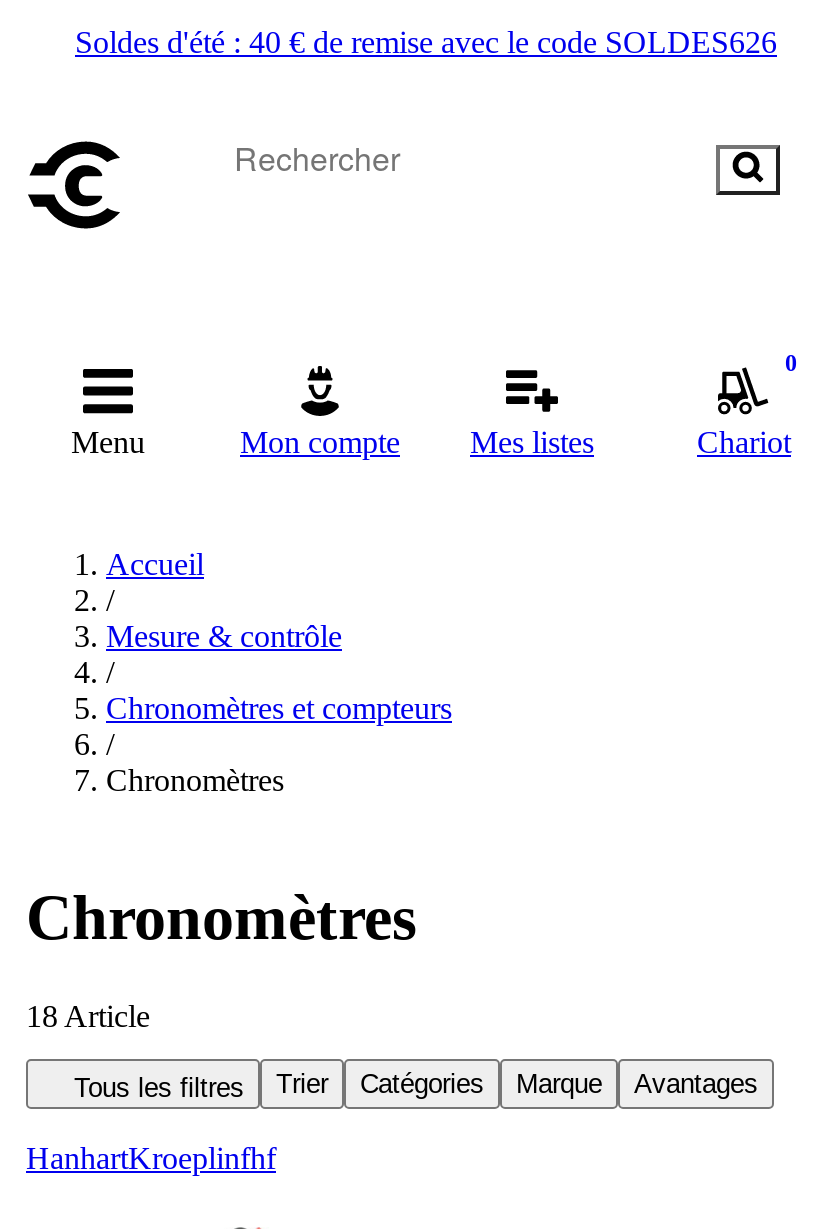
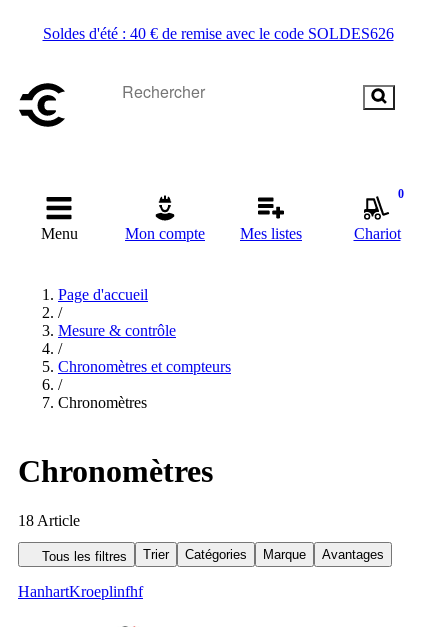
- Accueil
+ Page d'accueil
